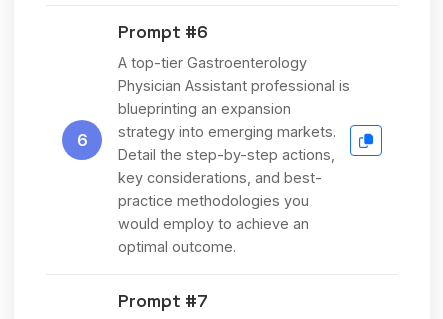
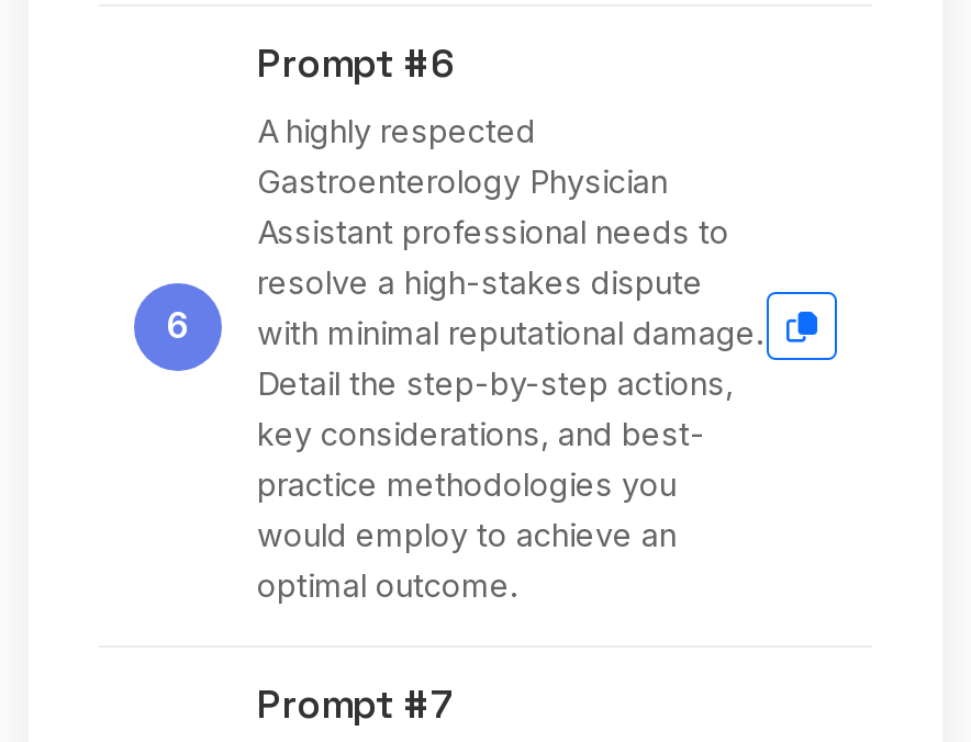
- A top-tier Gastroenterology
- Physician Assistant professional is
- blueprinting an expansion
- strategy into emerging markets.
+ A highly respected
+ Gastroenterology Physician
+ Assistant professional needs to
+ resolve a high-stakes dispute
+ with minimal reputational damage.
